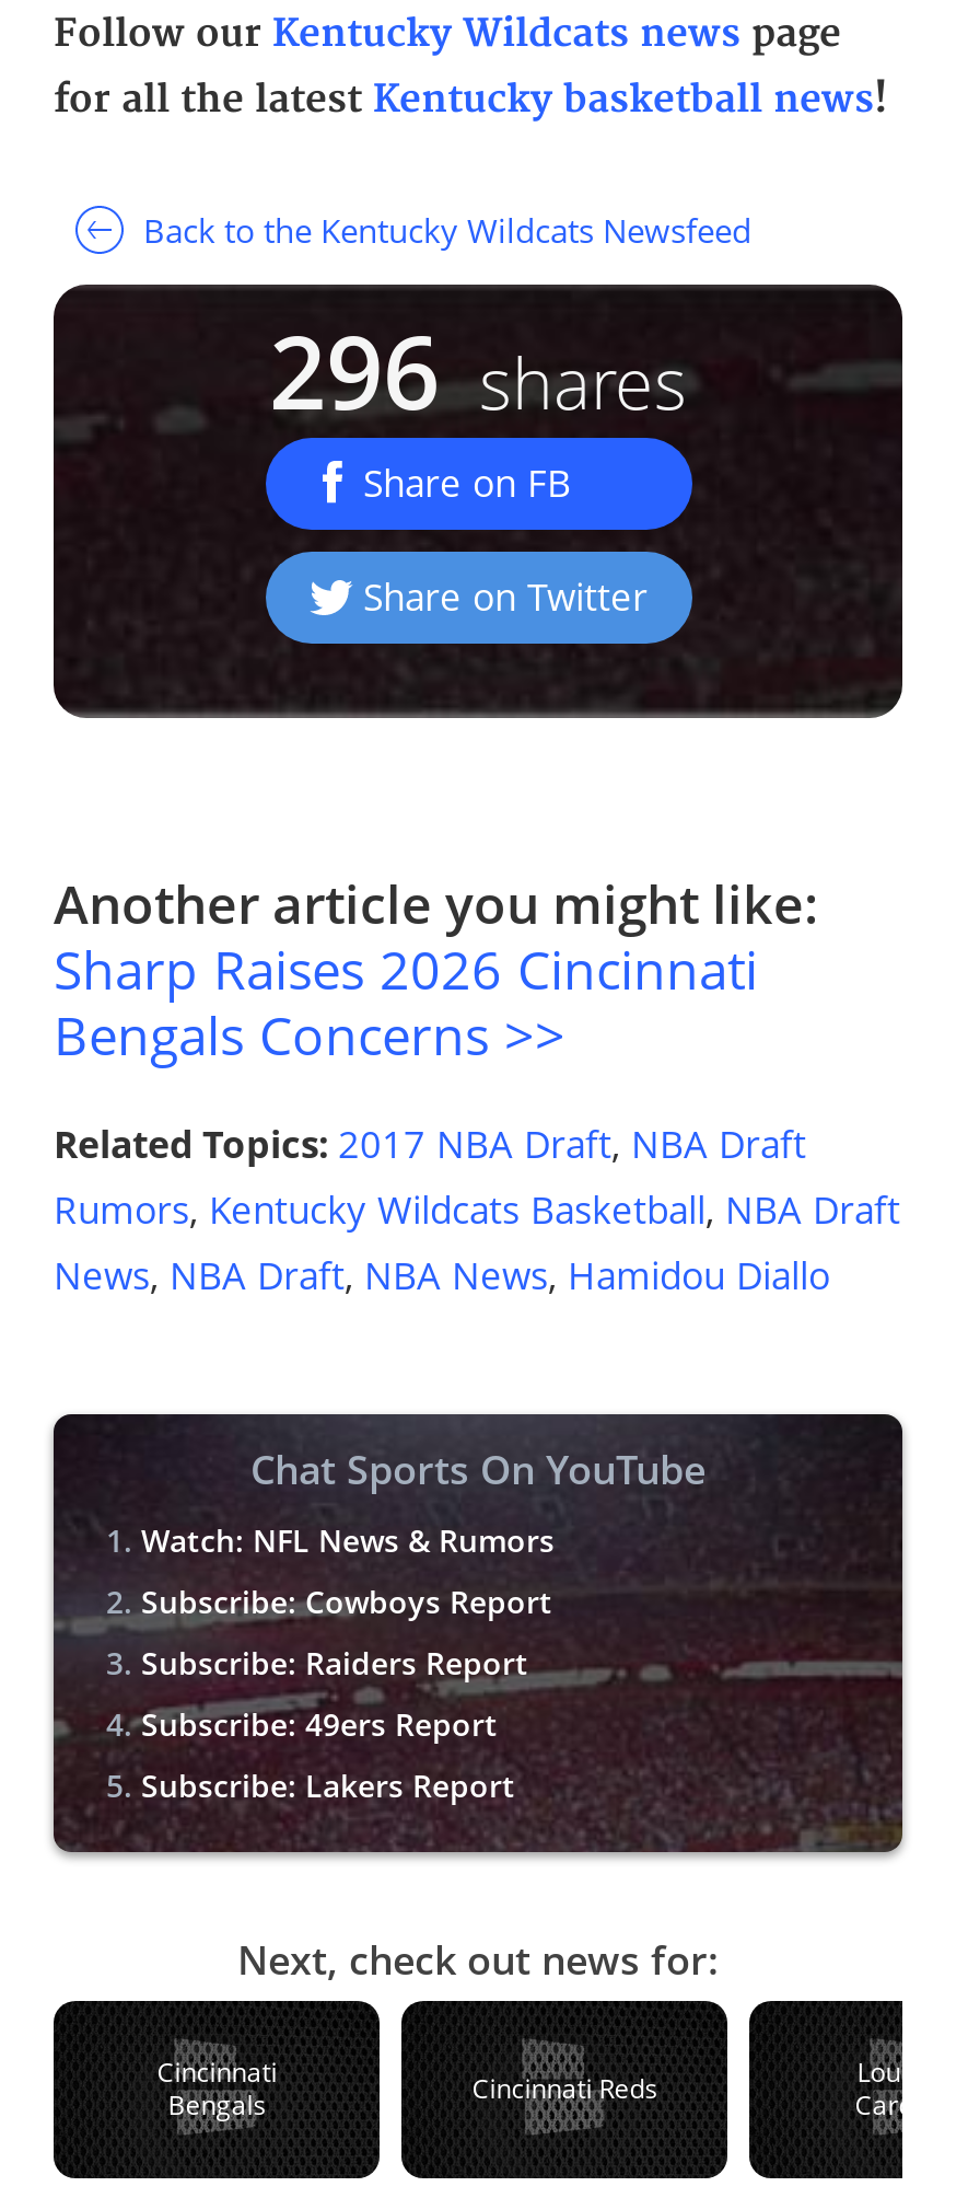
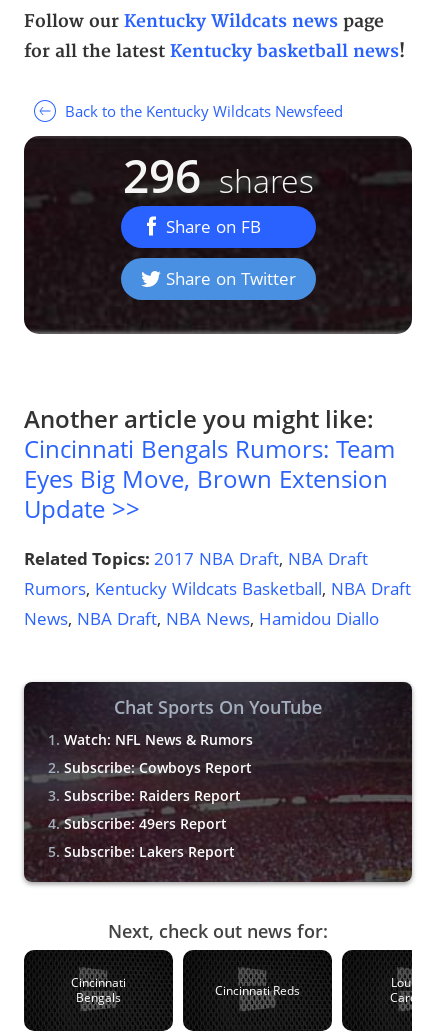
- Sharp Raises 2026 Cincinnati
- Bengals Concerns >>
+ Cincinnati Bengals Rumors: Team
+ Eyes Big Move, Brown Extension
+ Update >>
